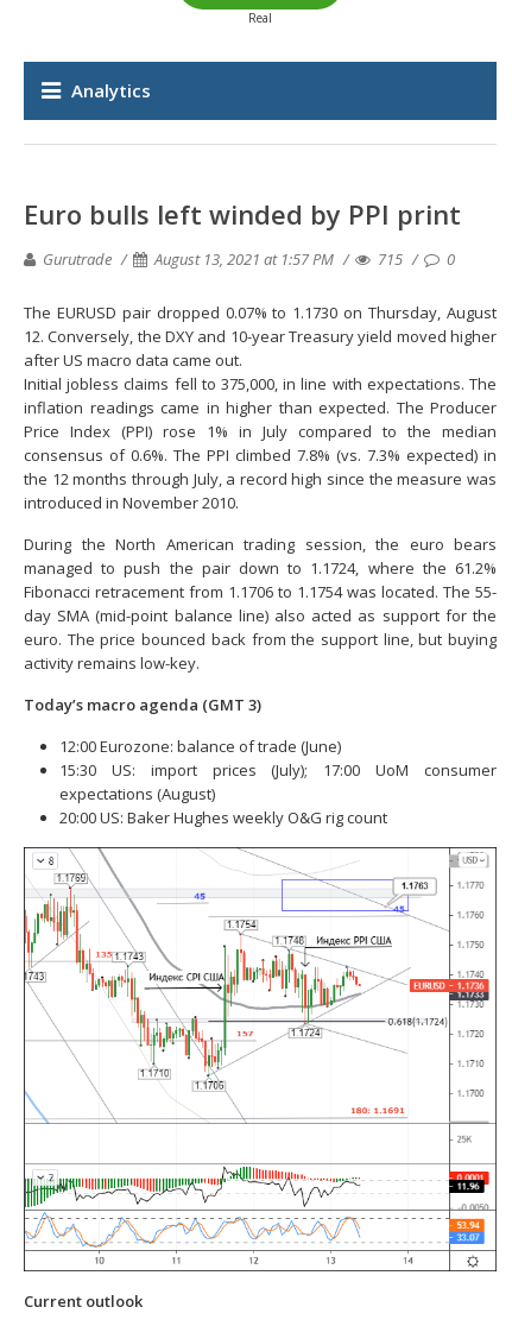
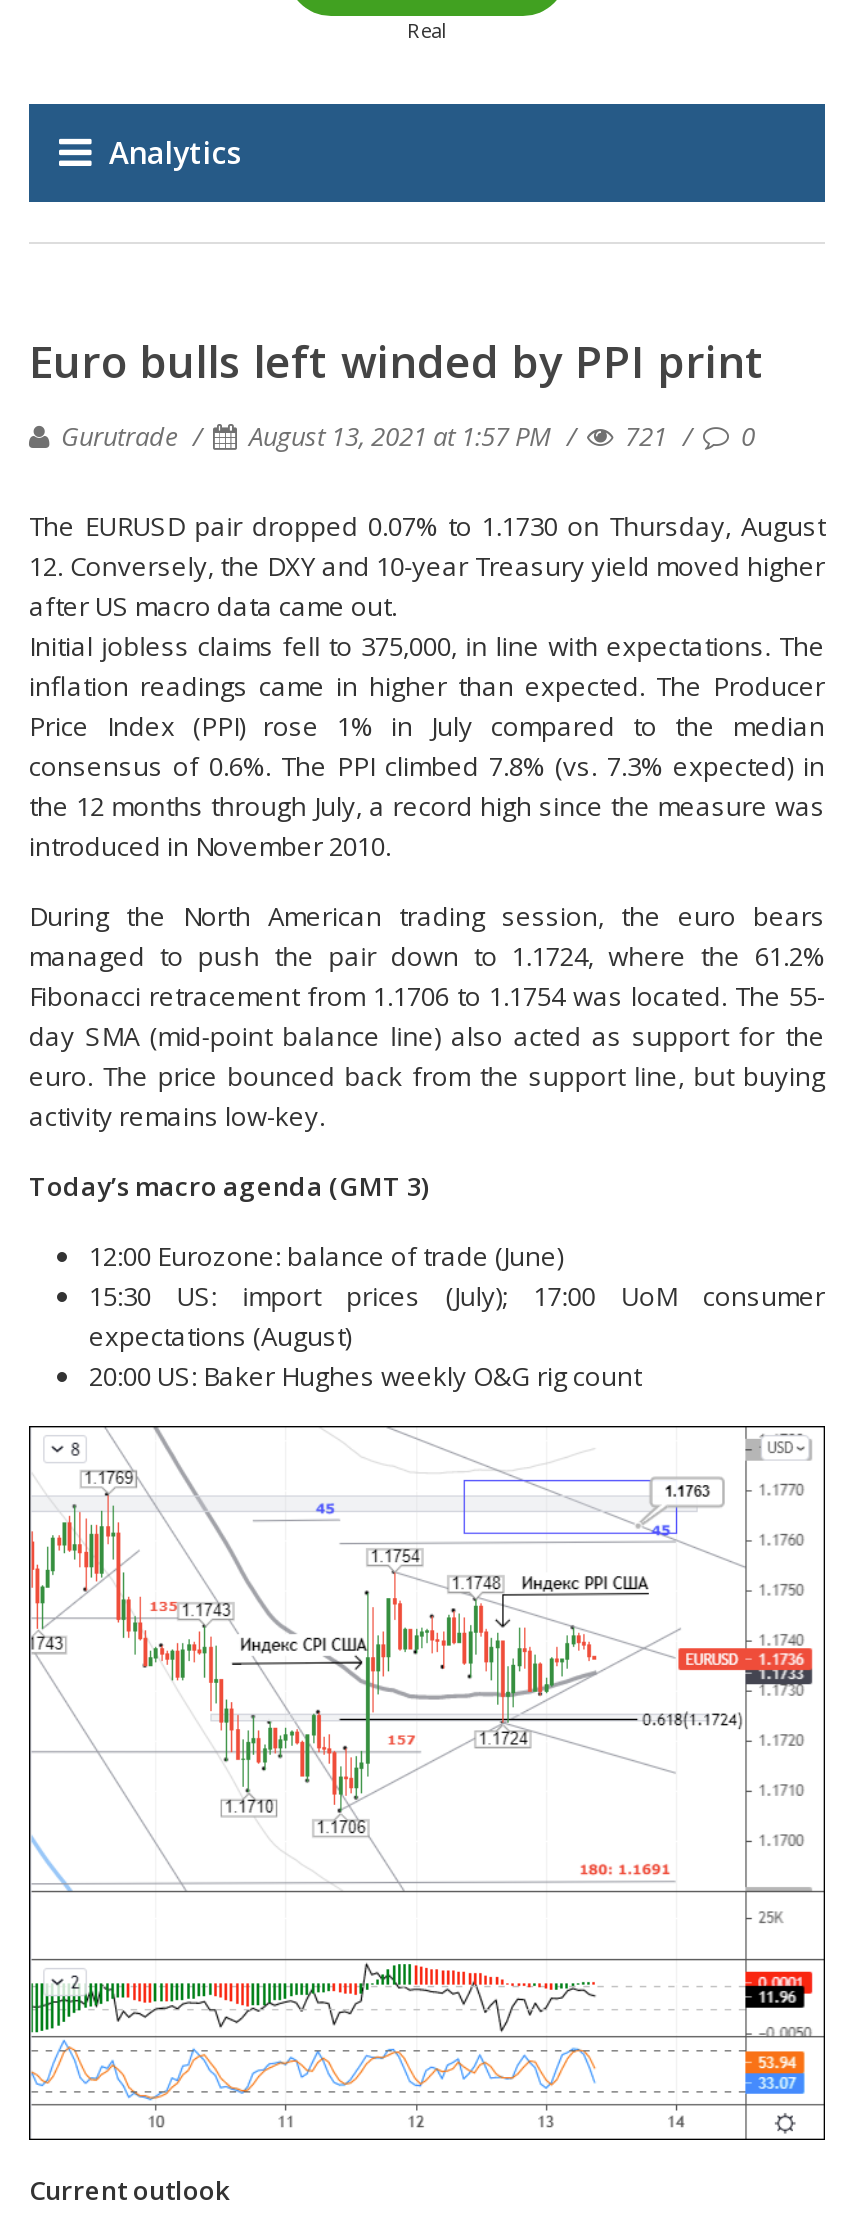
- Gurutrade August 13, 2021 at 1:57 PM 715 0
+ Gurutrade August 13, 2021 at 1:57 PM 721 0
